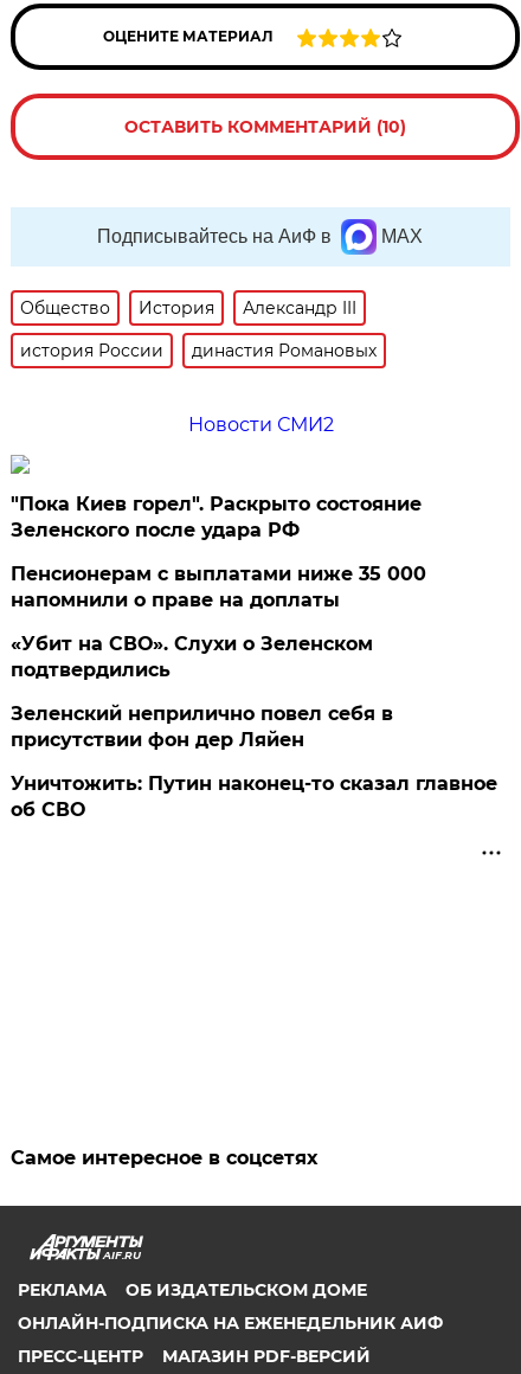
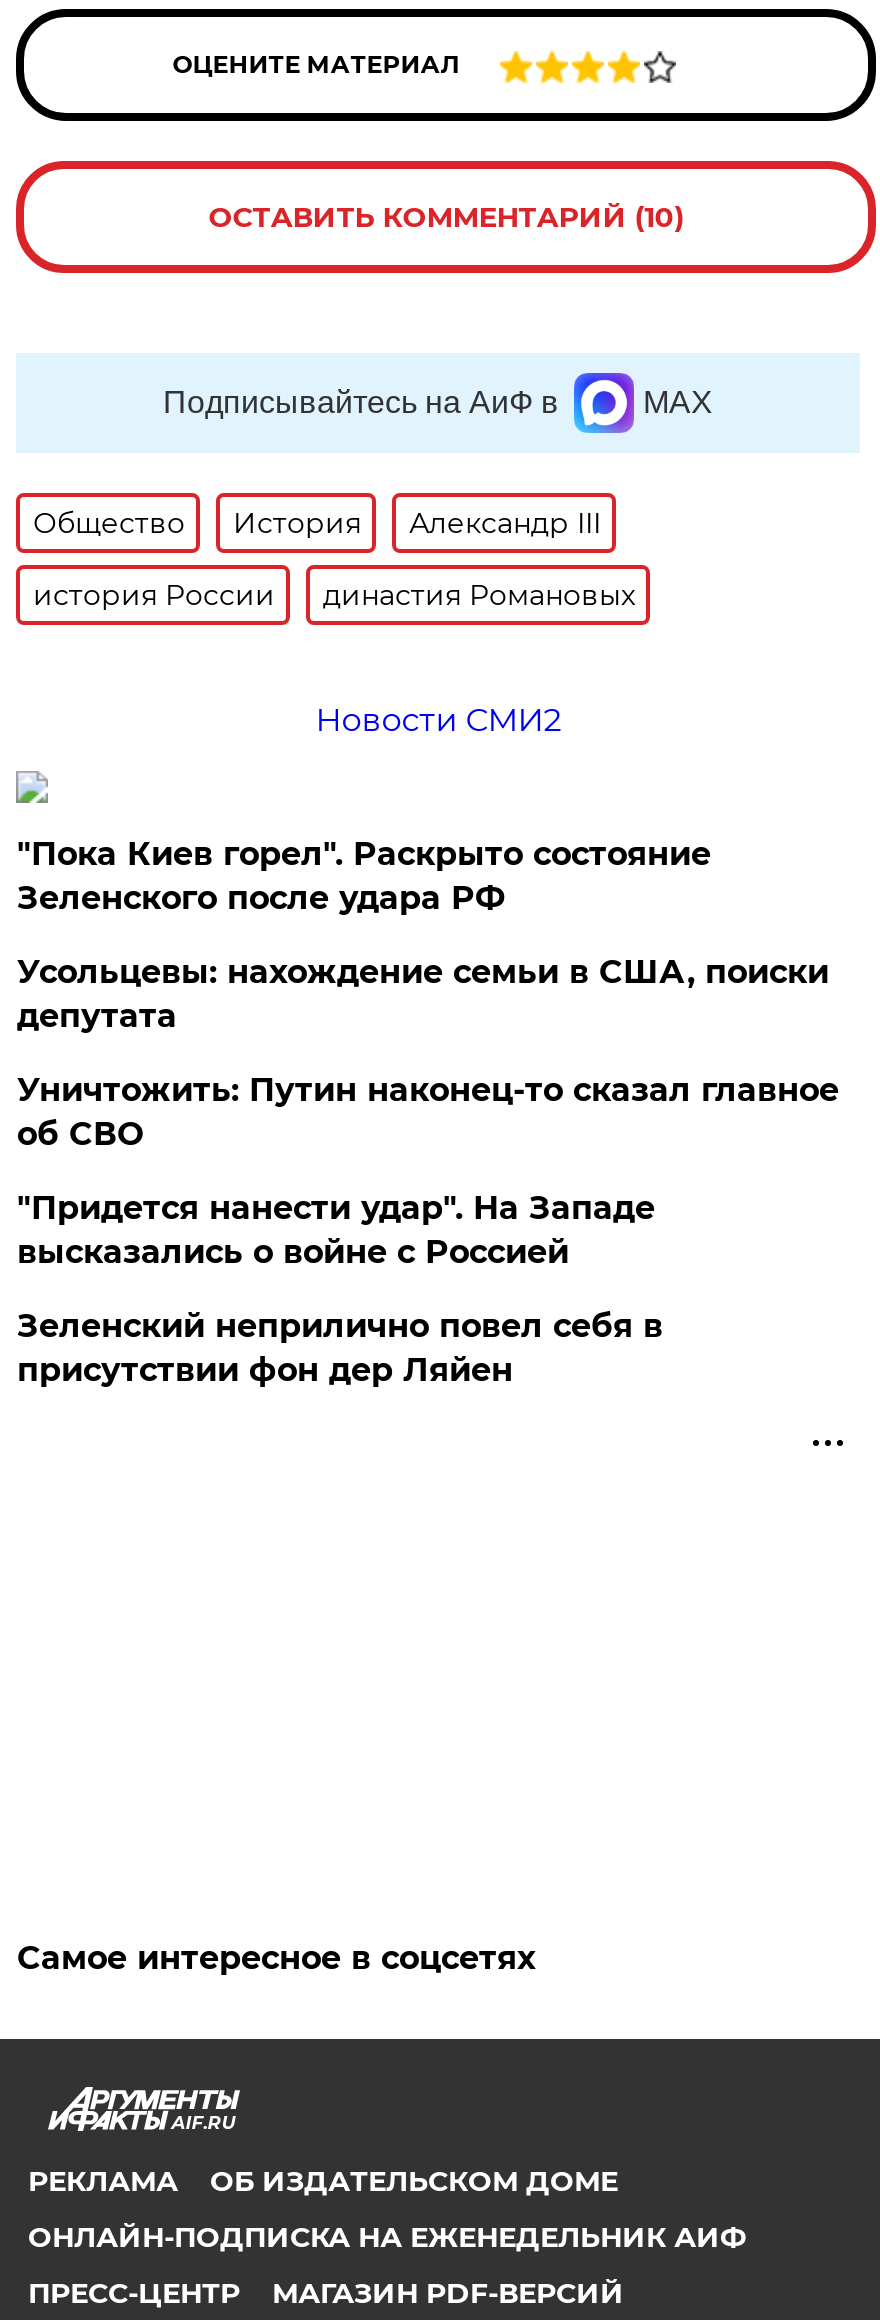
- Пенсионерам с выплатами ниже 35 000
- напомнили о праве на доплаты
- «Убит на СВО». Слухи о Зеленском
- подтвердились
+ Усольцевы: нахождение семьи в США, поиски
+ депутата
+ "Придется нанести удар". На Западе
+ высказались о войне с Россией

moved down: Зеленский неприлично повел cебя в | присутствии фон дер Ляйен

moved up: Уничтожить: Путин наконец-то сказал главное | об СВО
